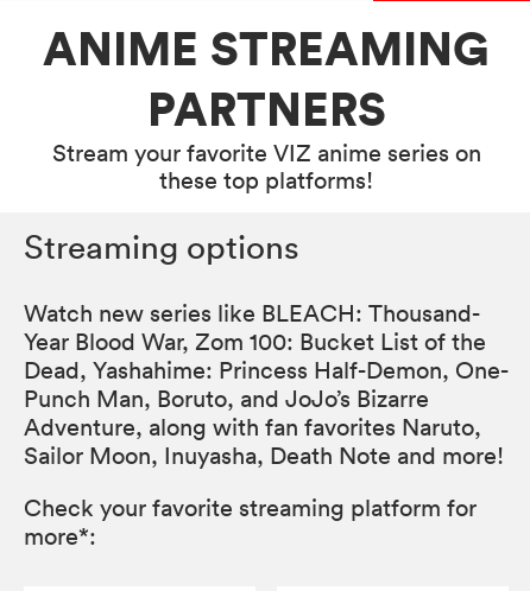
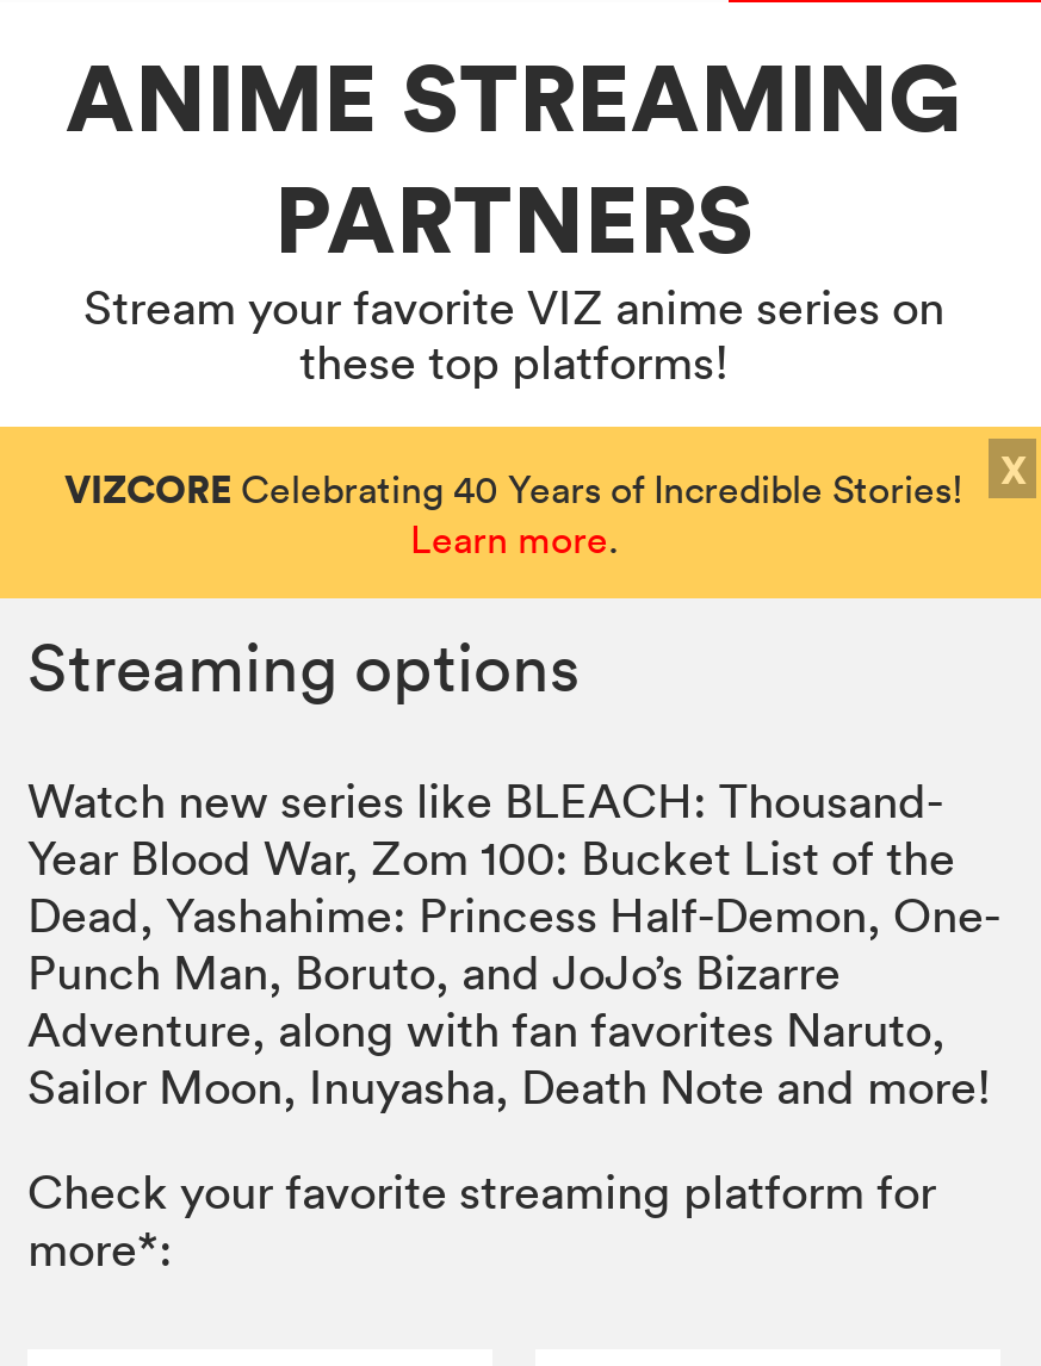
+ VIZCORE Celebrating 40 Years of Incredible Stories!
+ Learn more.

+ X
